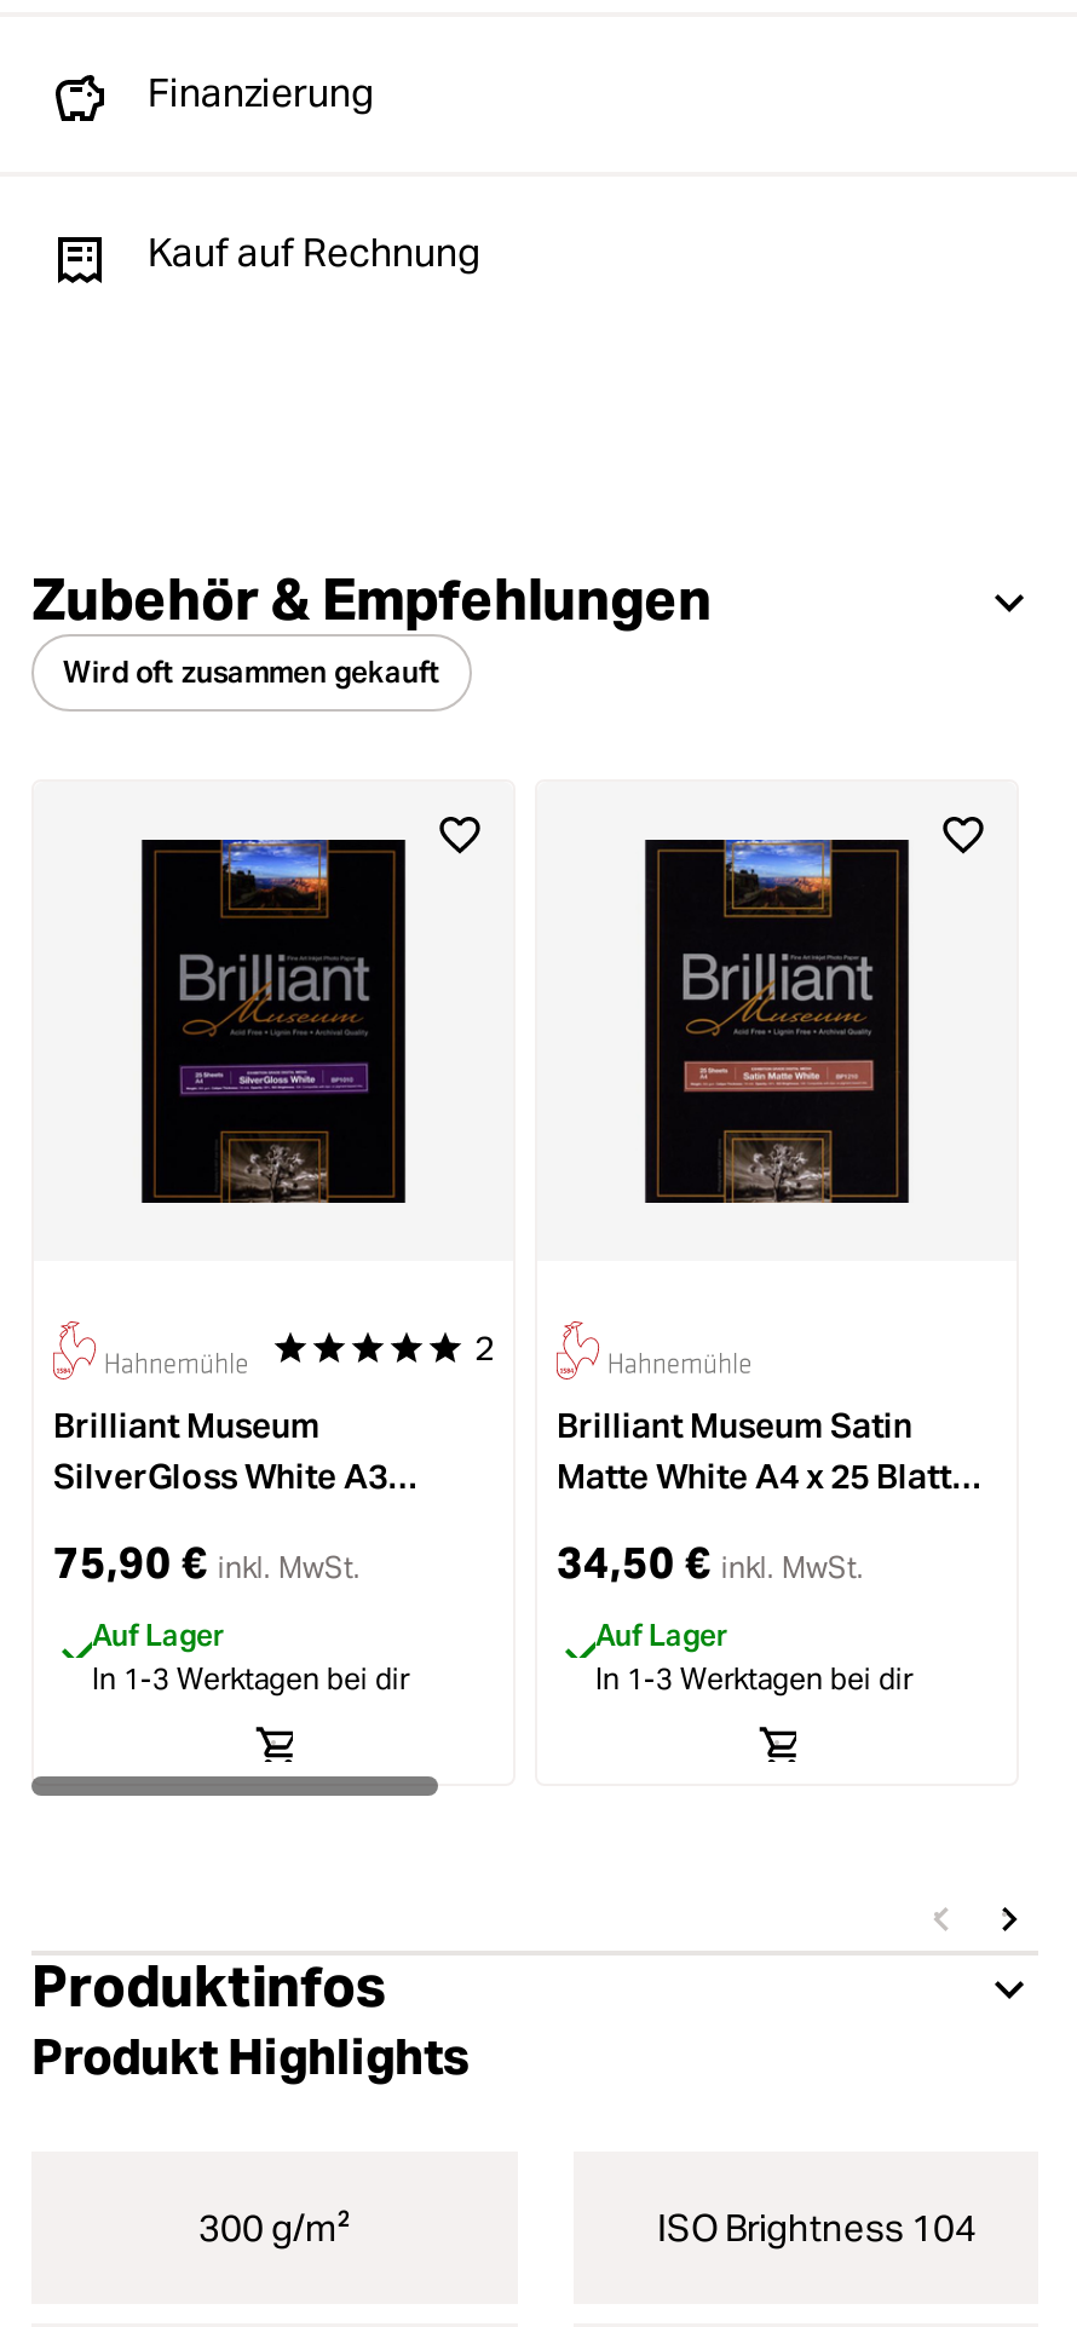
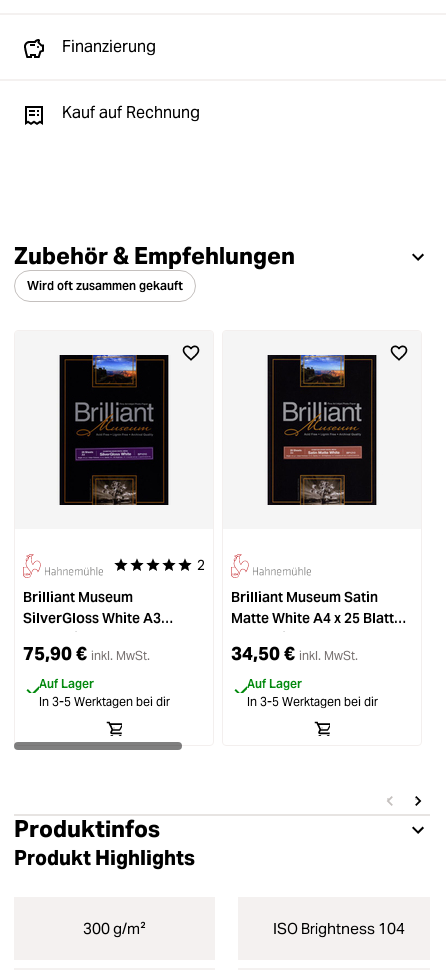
- In 1-3 Werktagen bei dir
+ In 3-5 Werktagen bei dir

- In 1-3 Werktagen bei dir
+ In 3-5 Werktagen bei dir
